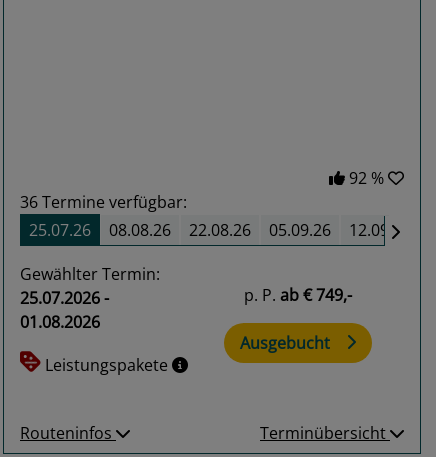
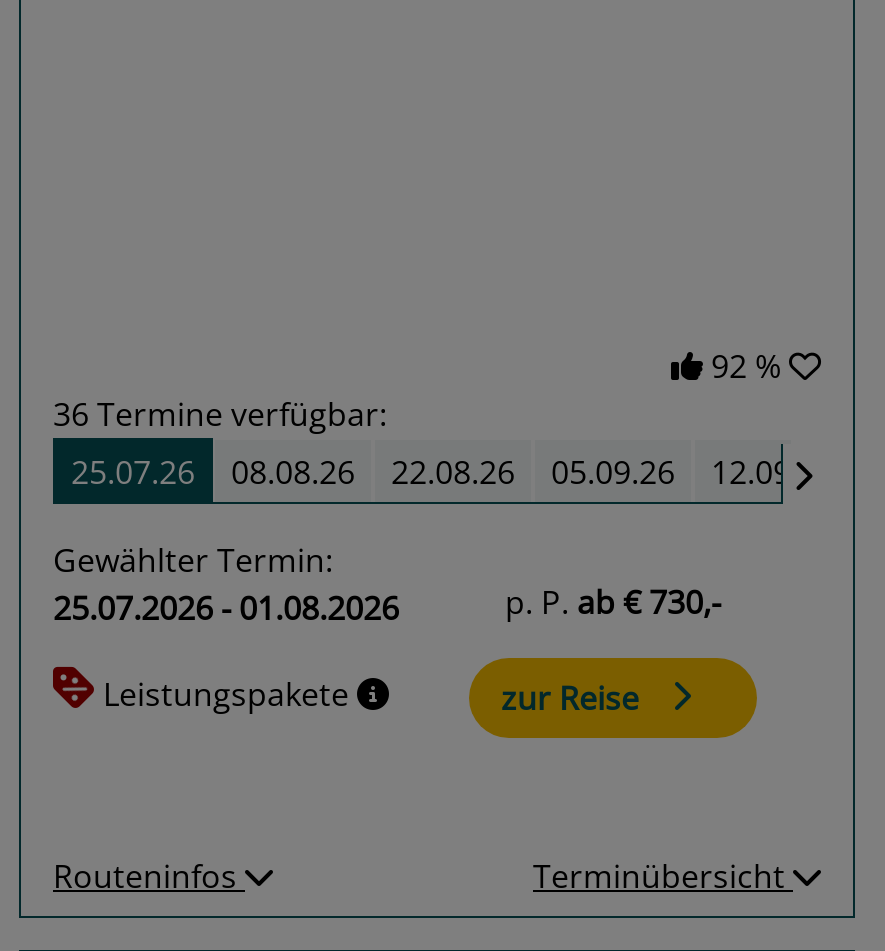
- p. P. ab € 749,-
+ p. P. ab € 730,-

- Ausgebucht
+ zur Reise

moved up: Leistungspakete
